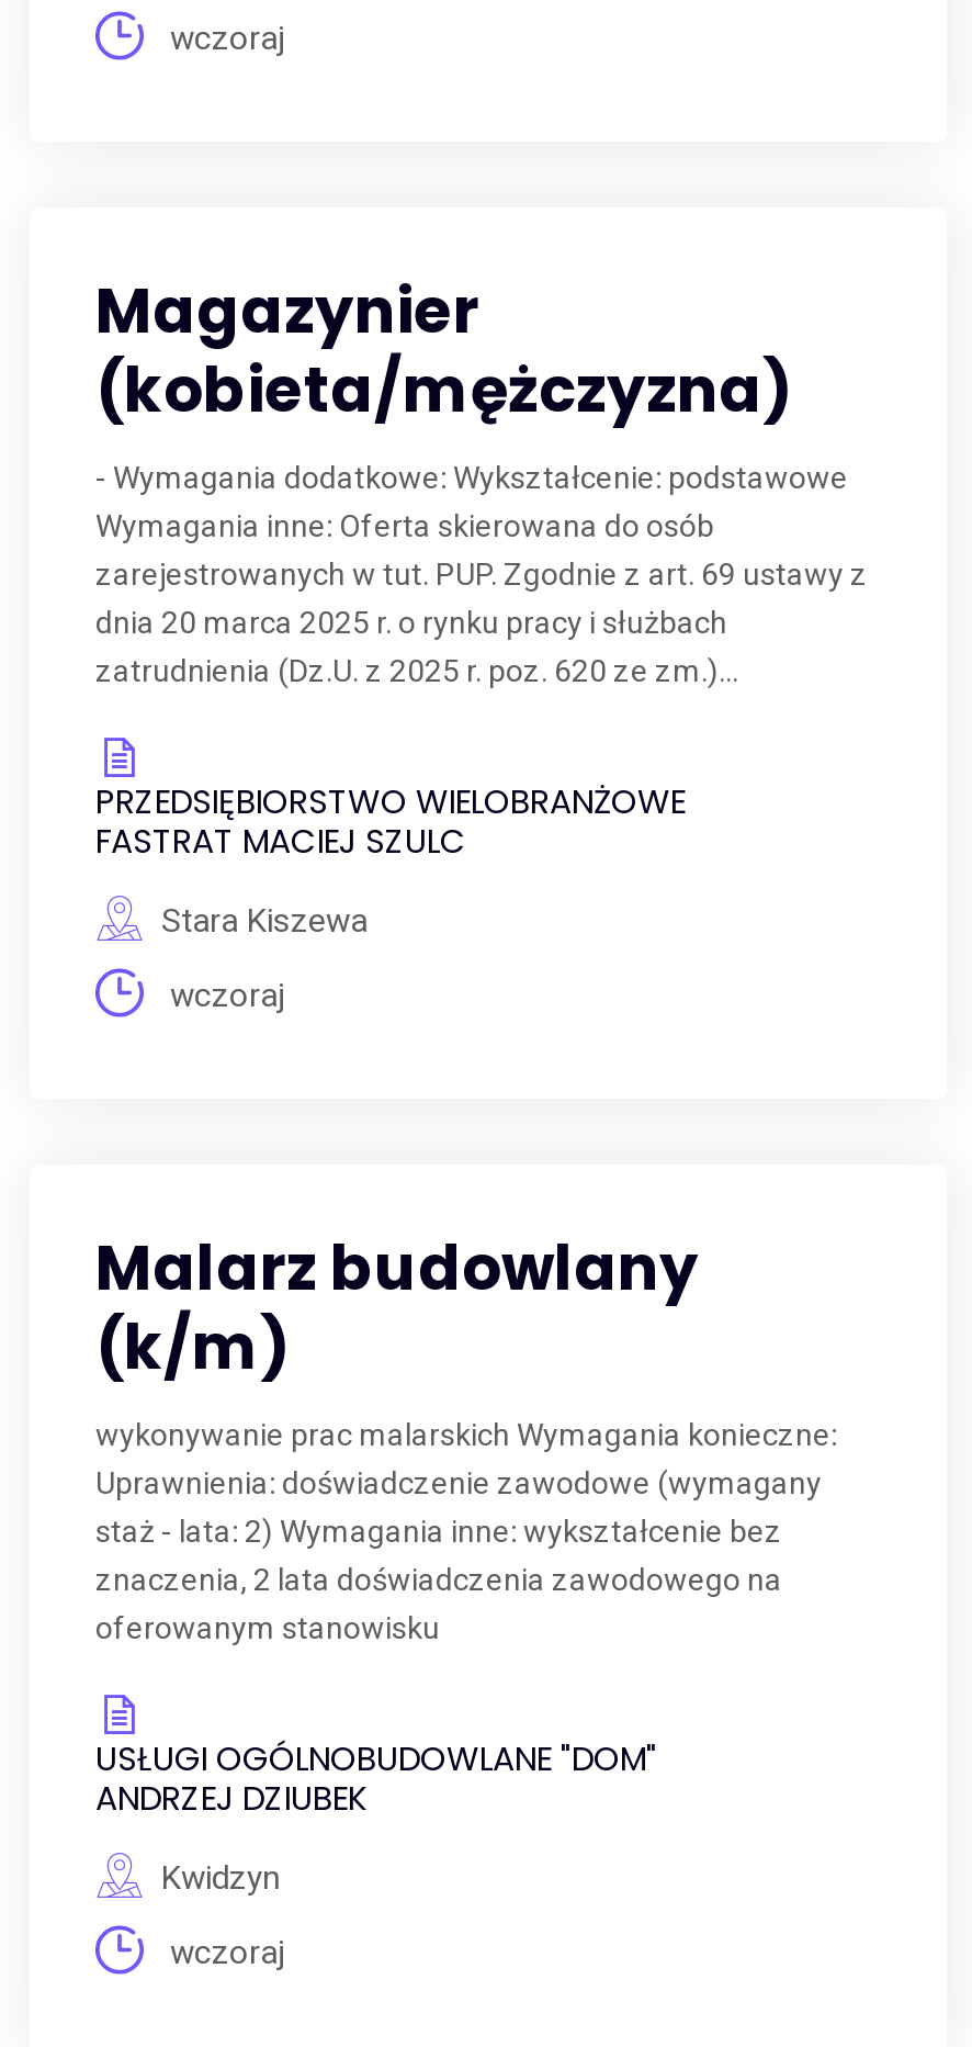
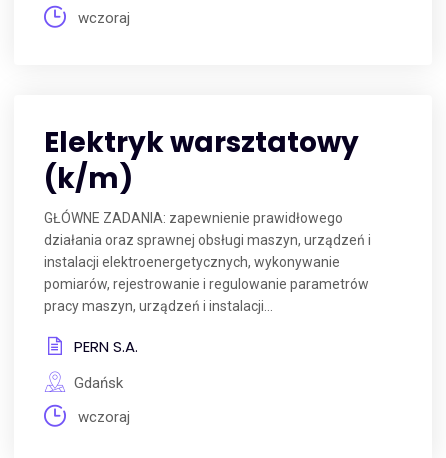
- Magazynier
- (kobieta/mężczyzna)
- - Wymagania dodatkowe: Wykształcenie: podstawowe
- Wymagania inne: Oferta skierowana do osób
- zarejestrowanych w tut. PUP. Zgodnie z art. 69 ustawy z
- dnia 20 marca 2025 r. o rynku pracy i służbach
- zatrudnienia (Dz.U. z 2025 r. poz. 620 ze zm.)...
- PRZEDSIĘBIORSTWO WIELOBRANŻOWE
- FASTRAT MACIEJ SZULC
- Stara Kiszewa
- wczoraj
- Malarz budowlany
+ Elektryk warsztatowy

- wykonywanie prac malarskich Wymagania konieczne:
- Uprawnienia: doświadczenie zawodowe (wymagany
- staż - lata: 2) Wymagania inne: wykształcenie bez
- znaczenia, 2 lata doświadczenia zawodowego na
- oferowanym stanowisku
+ GŁÓWNE ZADANIA: zapewnienie prawidłowego
+ działania oraz sprawnej obsługi maszyn, urządzeń i
+ instalacji elektroenergetycznych, wykonywanie
+ pomiarów, rejestrowanie i regulowanie parametrów
+ pracy maszyn, urządzeń i instalacji...

- USŁUGI OGÓLNOBUDOWLANE "DOM"
- ANDRZEJ DZIUBEK
+ PERN S.A.

- Kwidzyn
+ Gdańsk
